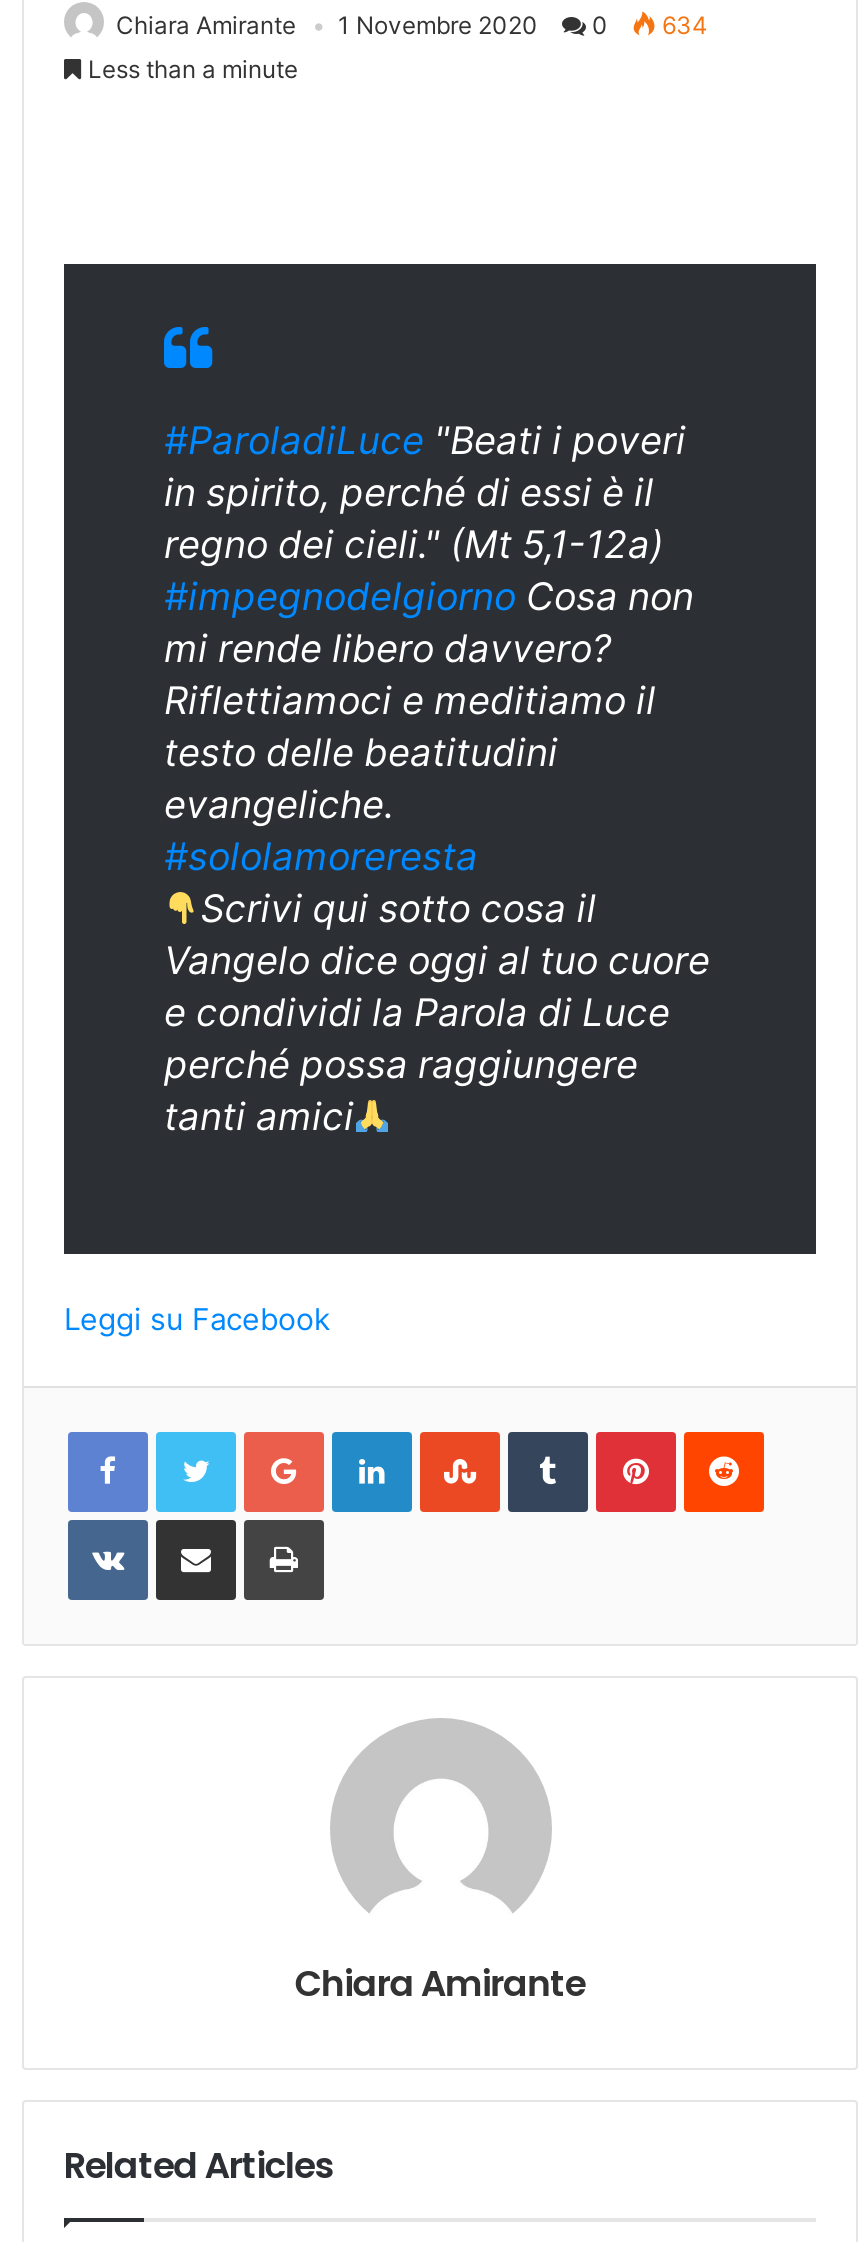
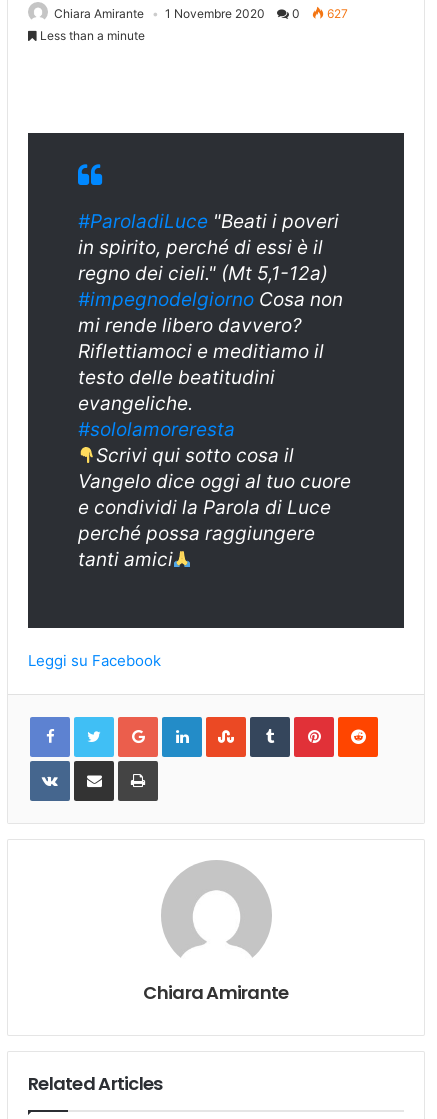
- Chiara Amirante 1 Novembre 2020 0 634
+ Chiara Amirante 1 Novembre 2020 0 627
